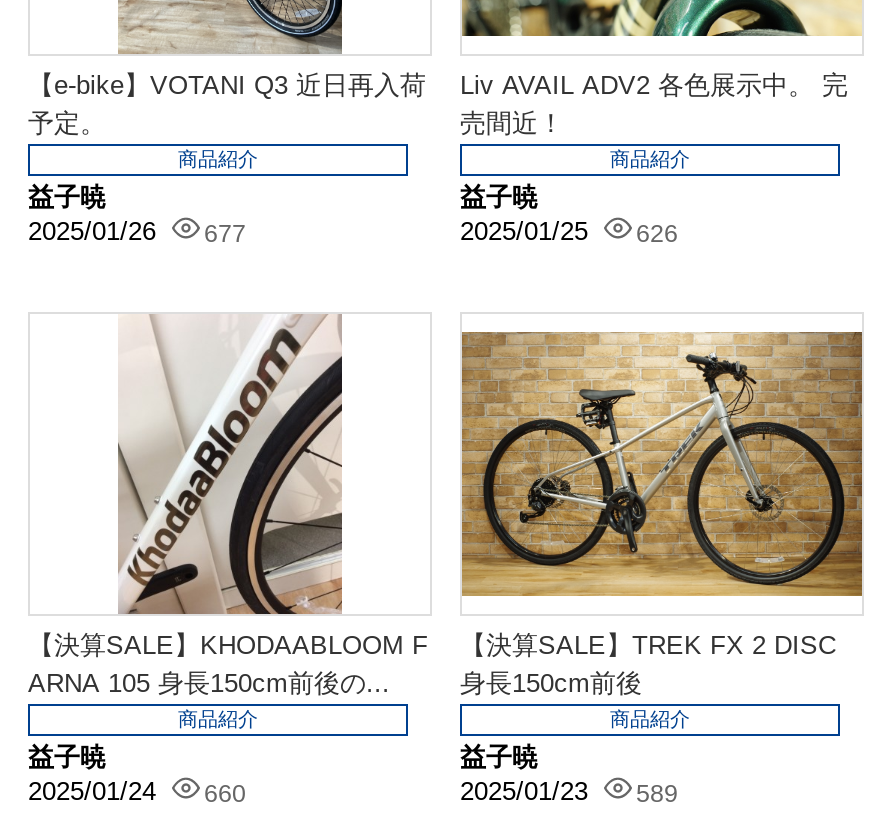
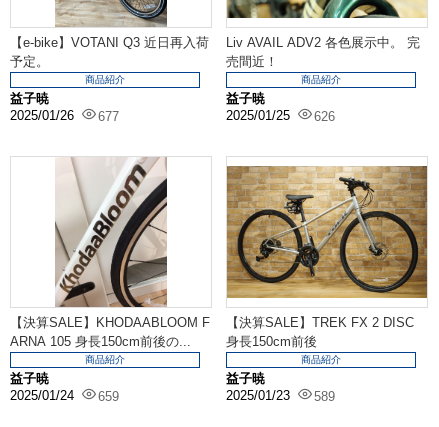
- 2025/01/24 660
+ 2025/01/24 659
